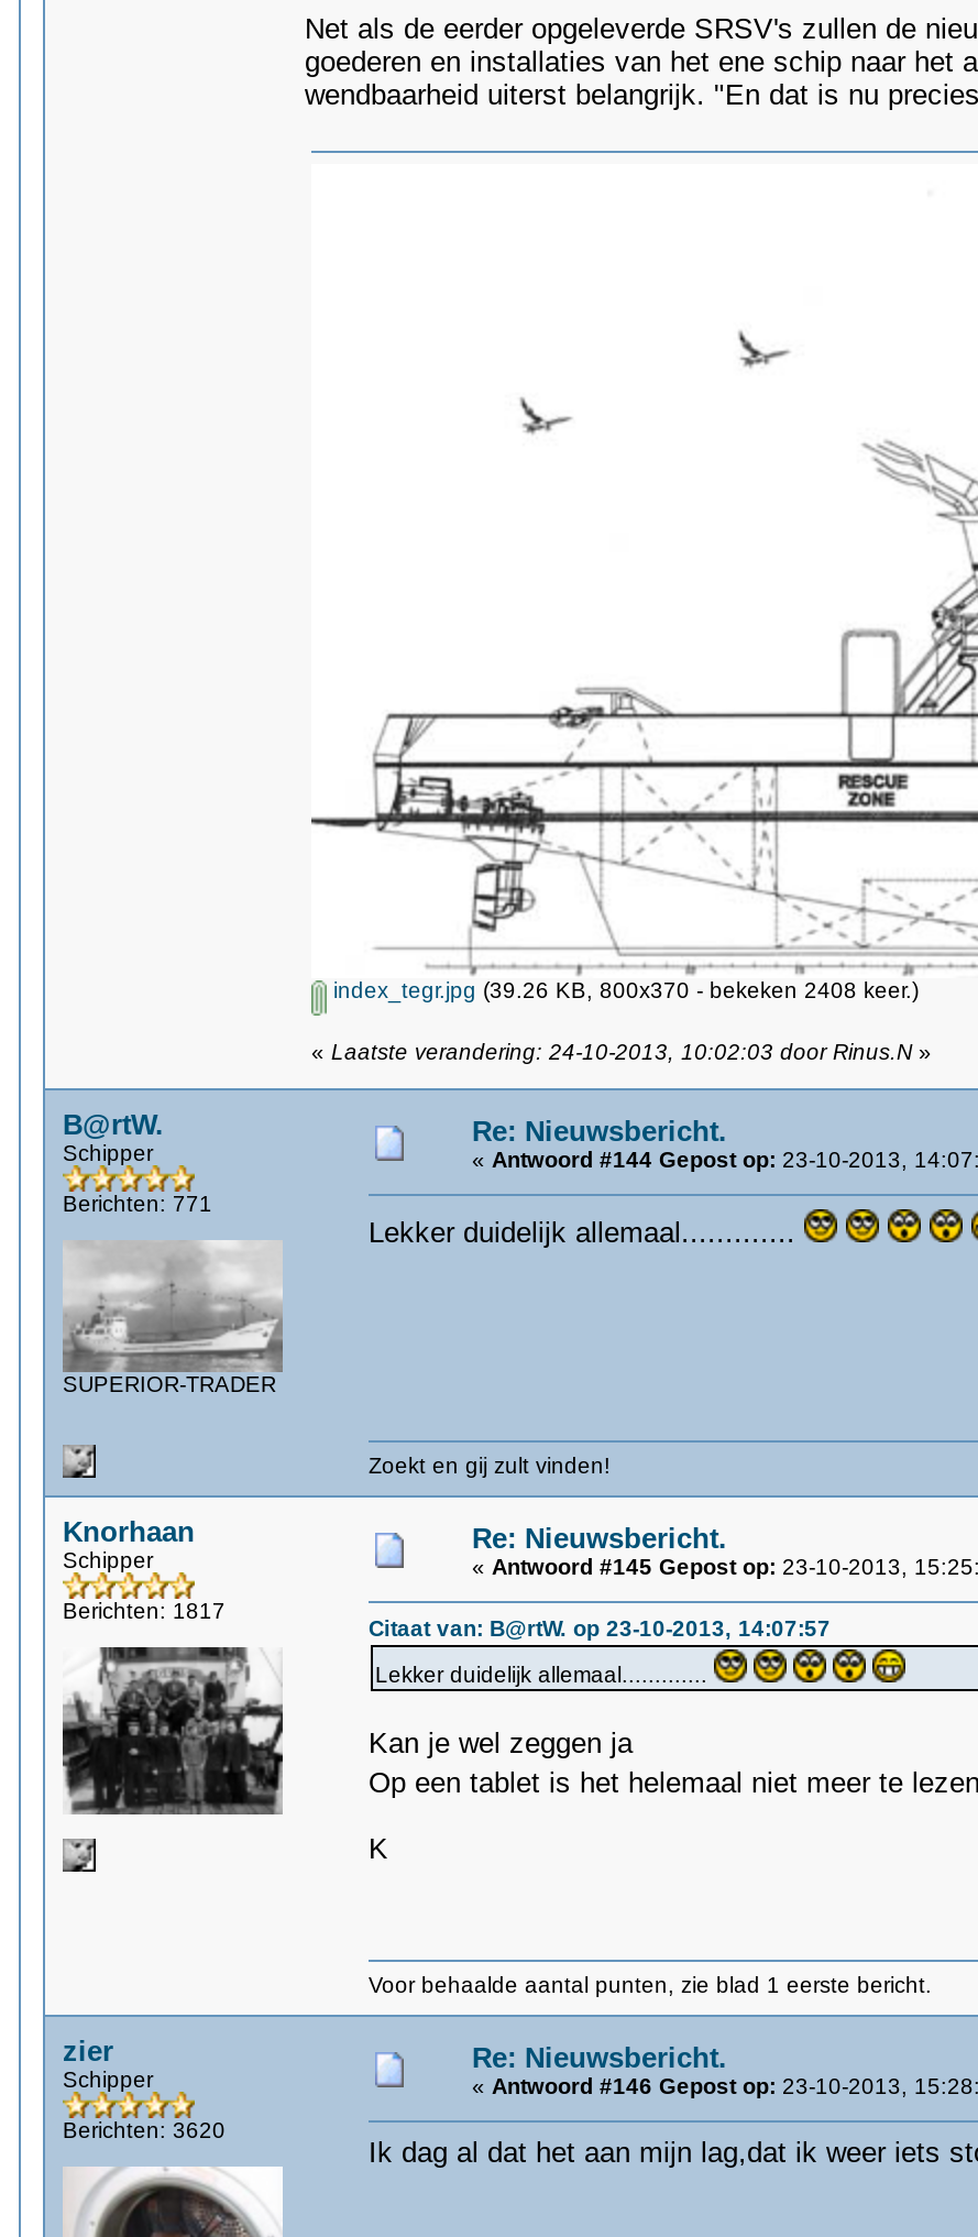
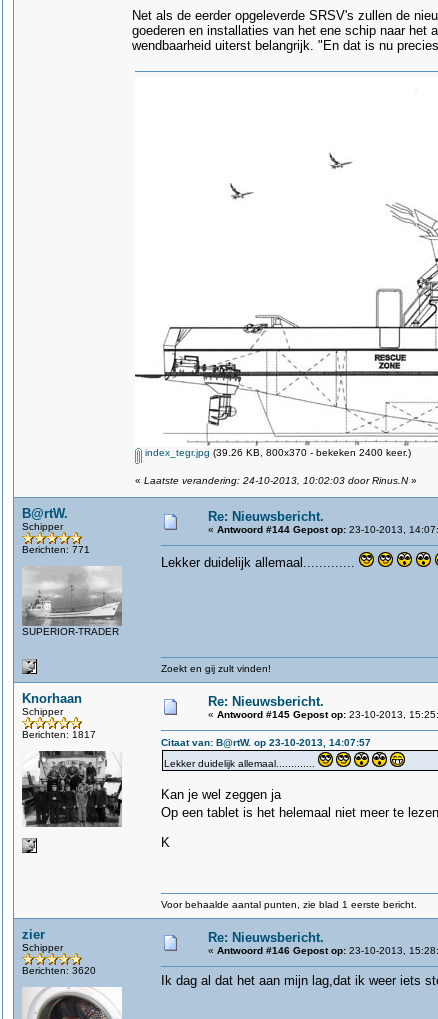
- index_tegr.jpg (39.26 KB, 800x370 - bekeken 2408 keer.)
+ index_tegr.jpg (39.26 KB, 800x370 - bekeken 2400 keer.)
